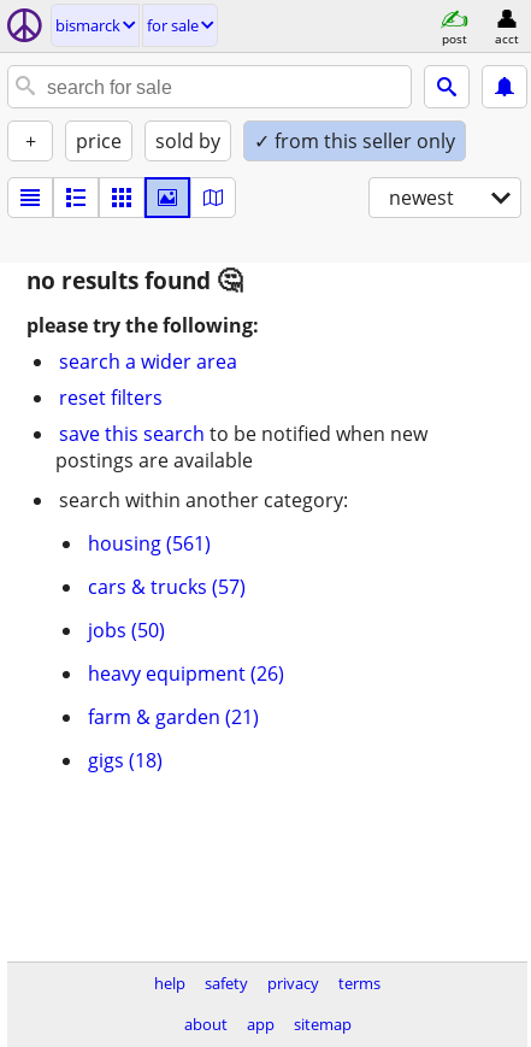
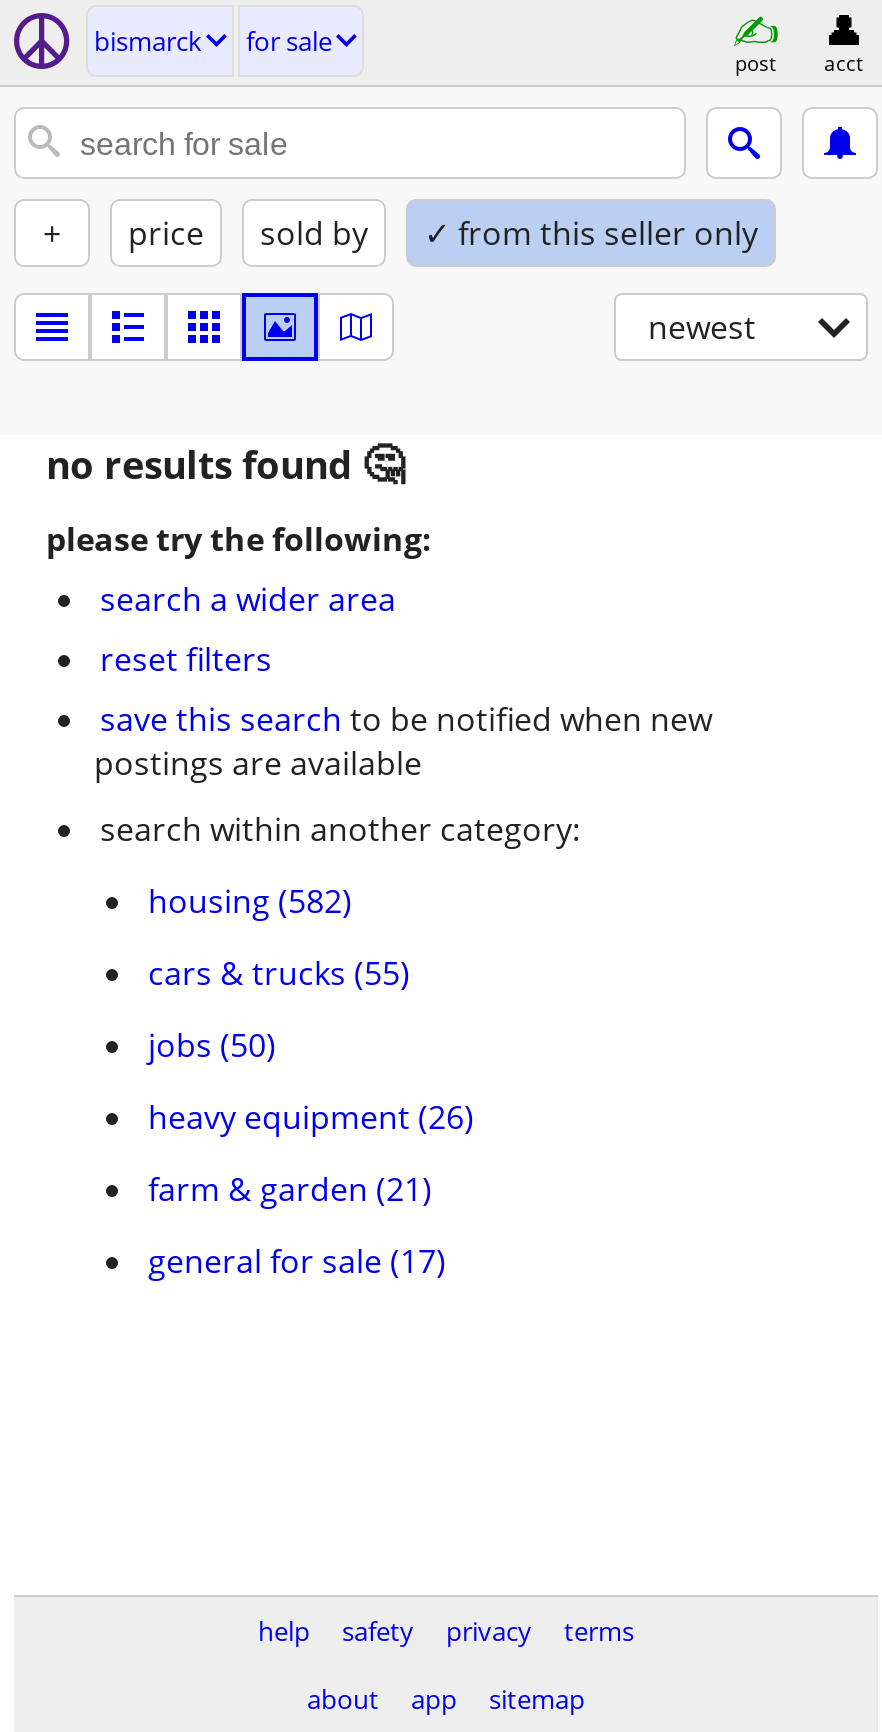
- housing (561)
+ housing (582)

- cars & trucks (57)
+ cars & trucks (55)

- gigs (18)
+ general for sale (17)
